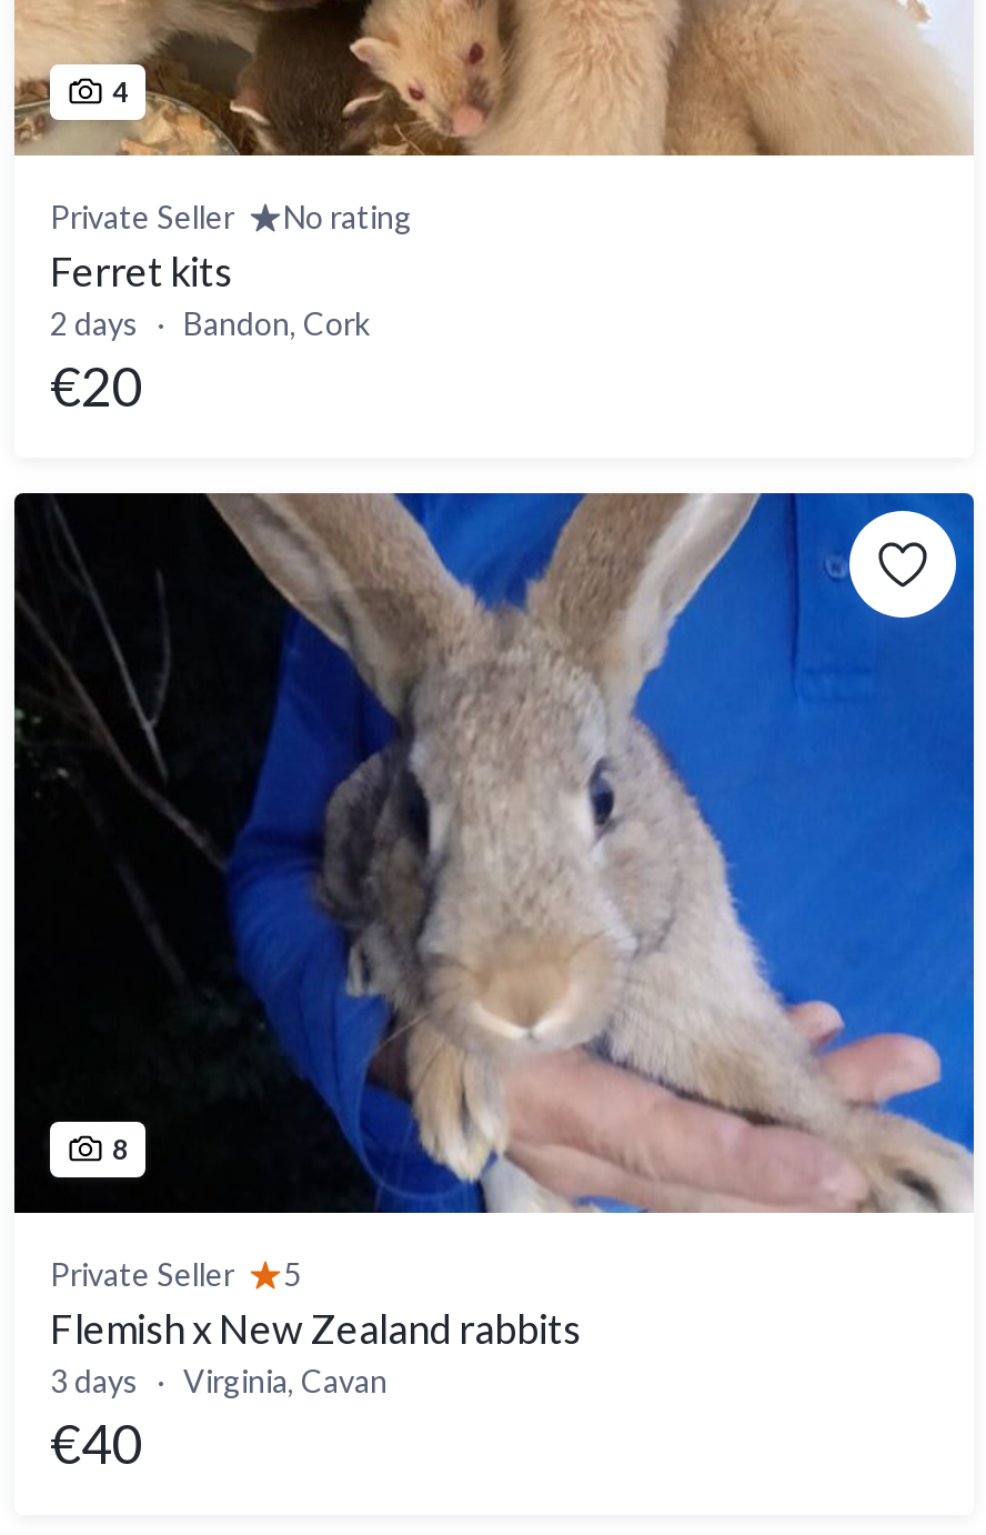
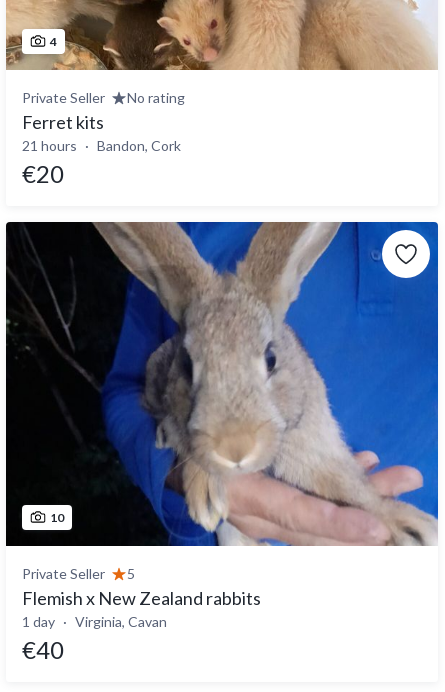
- 2 days Bandon, Cork
+ 21 hours Bandon, Cork

- 8
+ 10

- 3 days Virginia, Cavan
+ 1 day Virginia, Cavan
